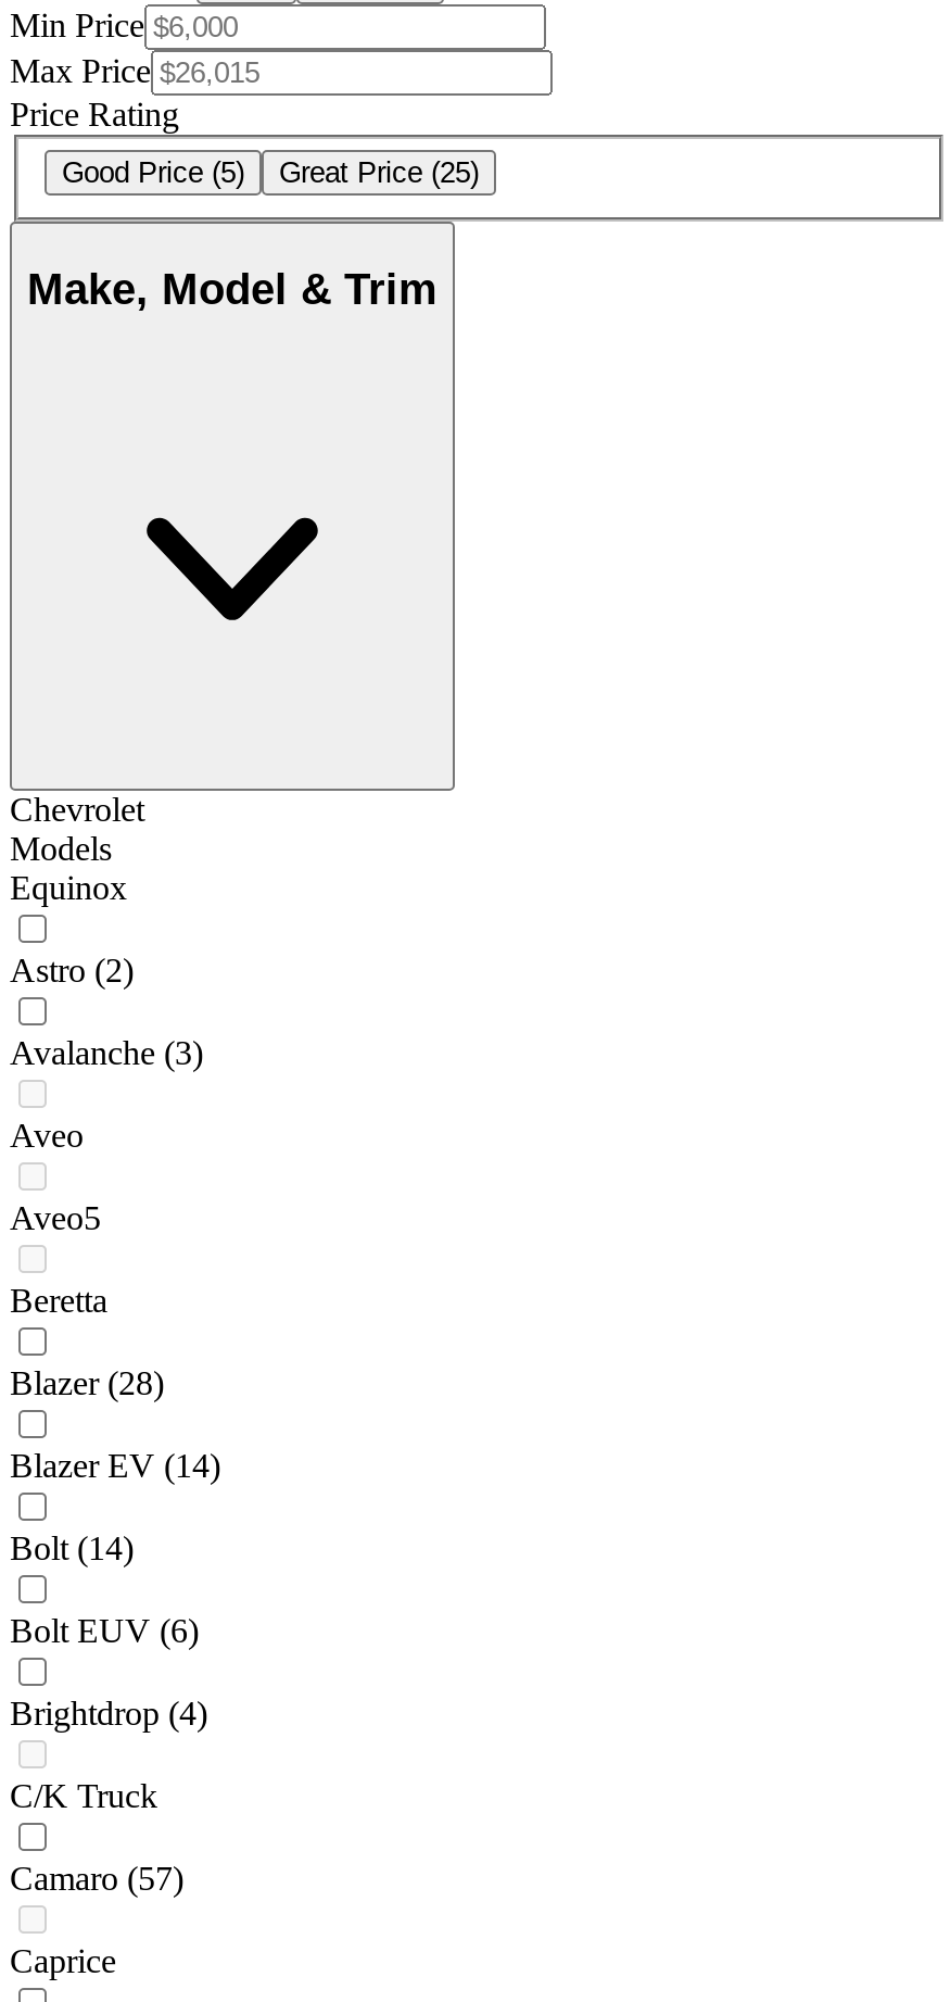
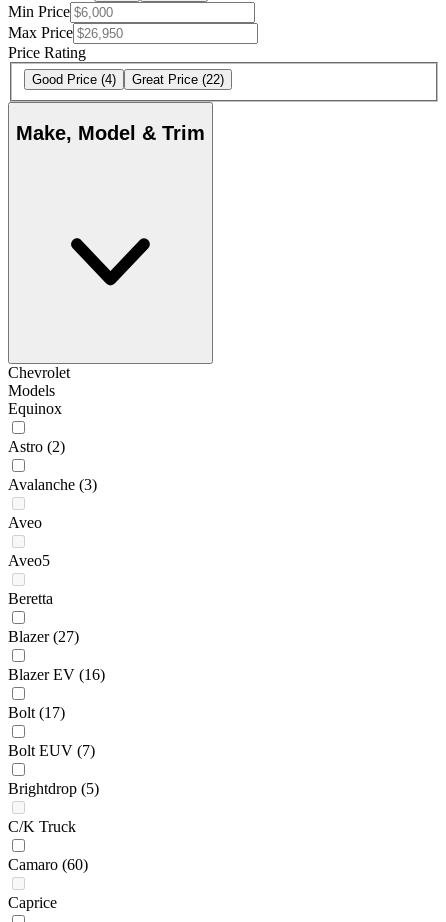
- Good Price (5)
+ Good Price (4)

- Great Price (25)
+ Great Price (22)

- Blazer (28)
+ Blazer (27)

- Blazer EV (14)
+ Blazer EV (16)

- Bolt (14)
+ Bolt (17)

- Bolt EUV (6)
+ Bolt EUV (7)

- Brightdrop (4)
+ Brightdrop (5)

- Camaro (57)
+ Camaro (60)
